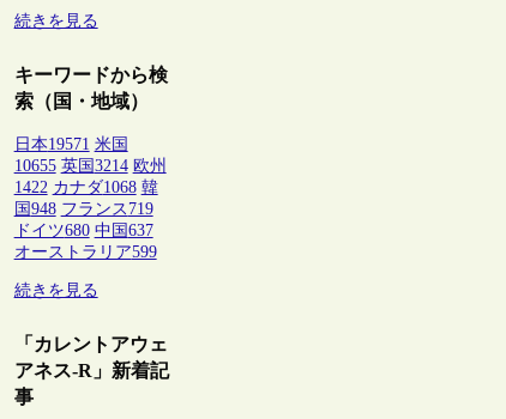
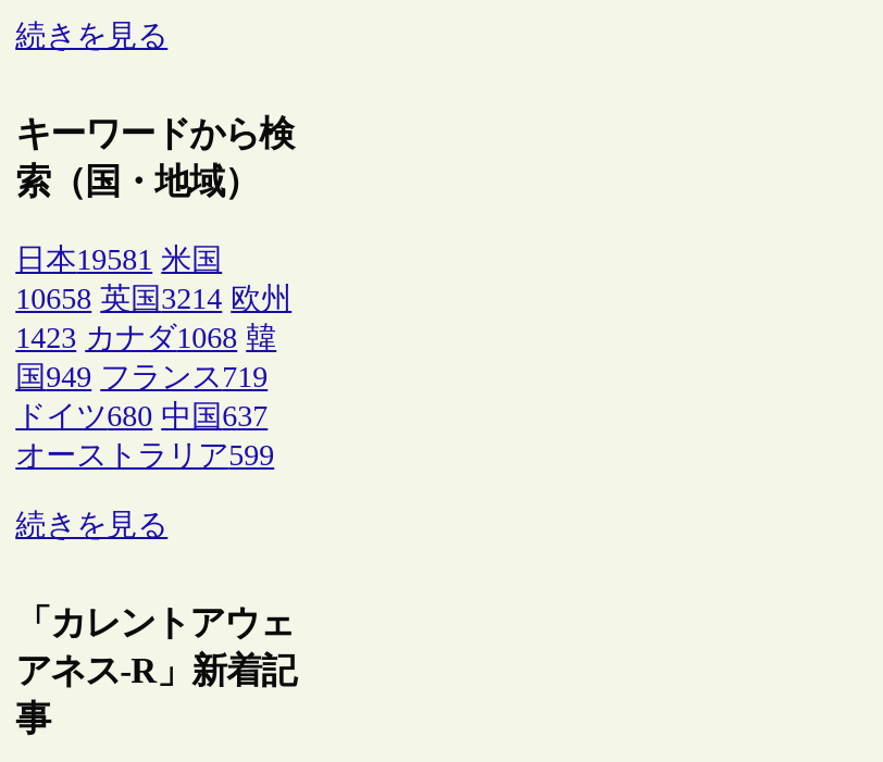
- 日本19571 米国
+ 日本19581 米国

- 10655 英国3214 欧州
+ 10658 英国3214 欧州

- 1422 カナダ1068 韓
+ 1423 カナダ1068 韓

- 国948 フランス719
+ 国949 フランス719
